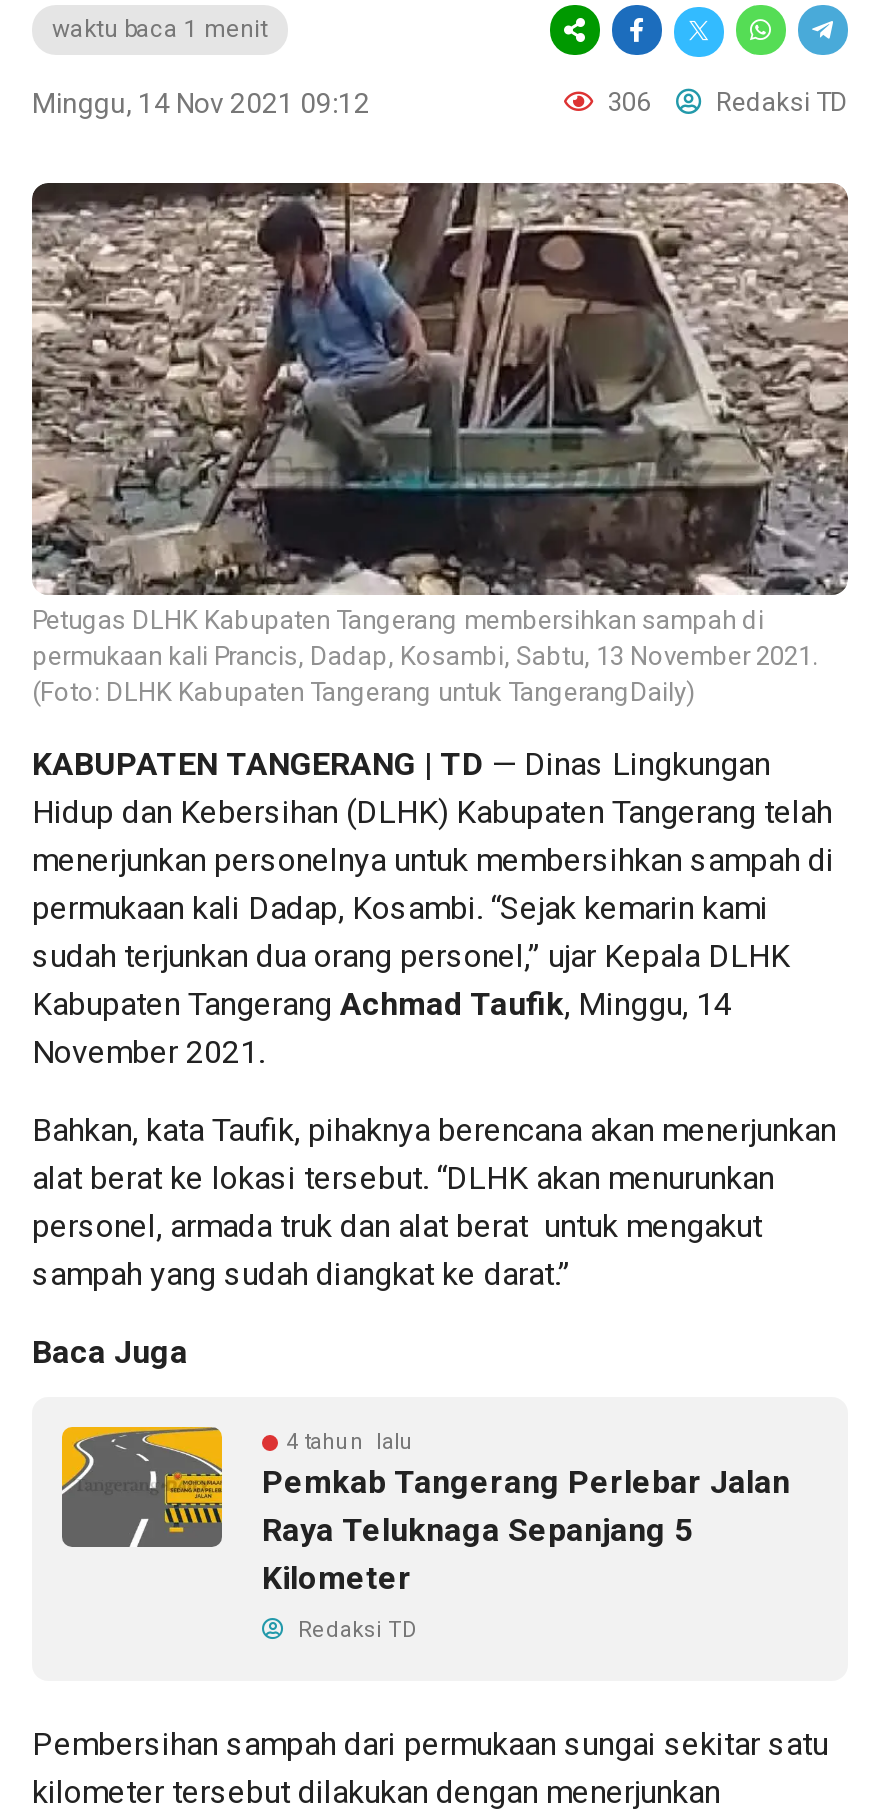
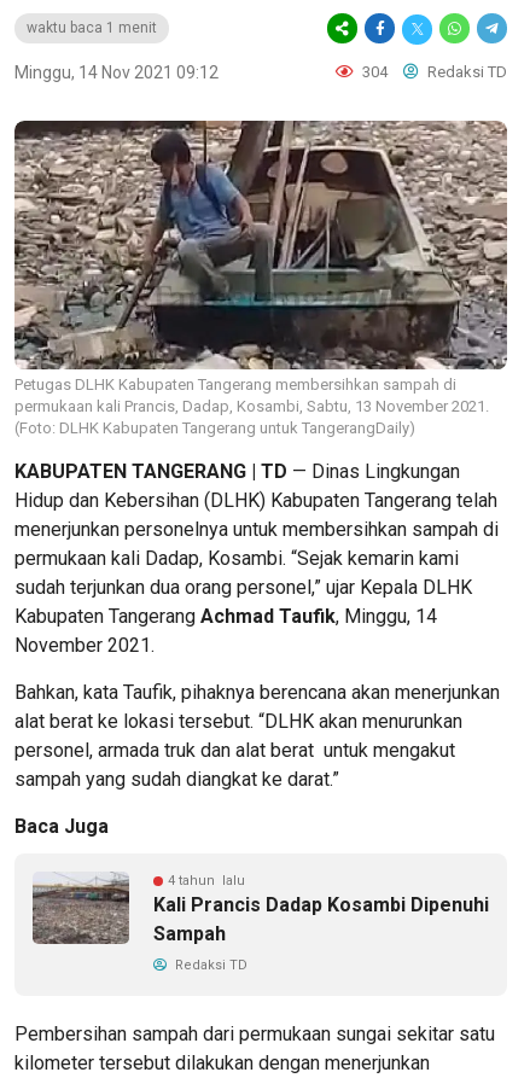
- 306 Redaksi TD
+ 304 Redaksi TD

- [image]
- Pemkab Tangerang Perlebar Jalan
- Raya Teluknaga Sepanjang 5
- Kilometer
+ [image]
+ Kali Prancis Dadap Kosambi Dipenuhi
+ Sampah
